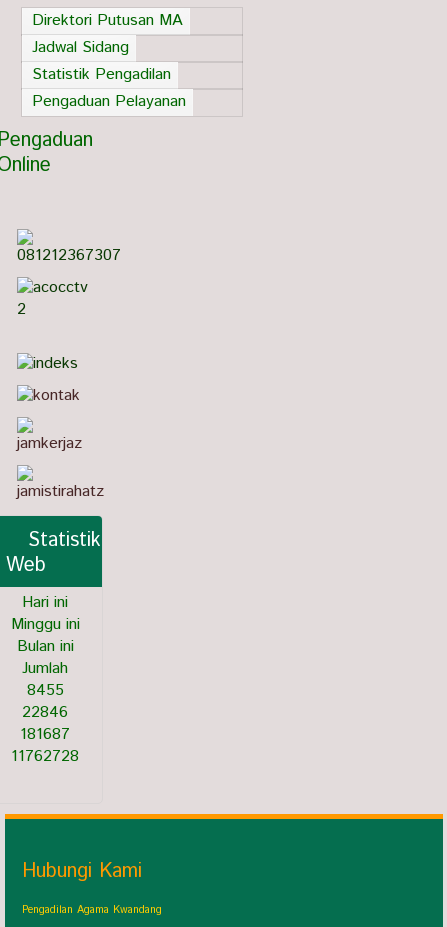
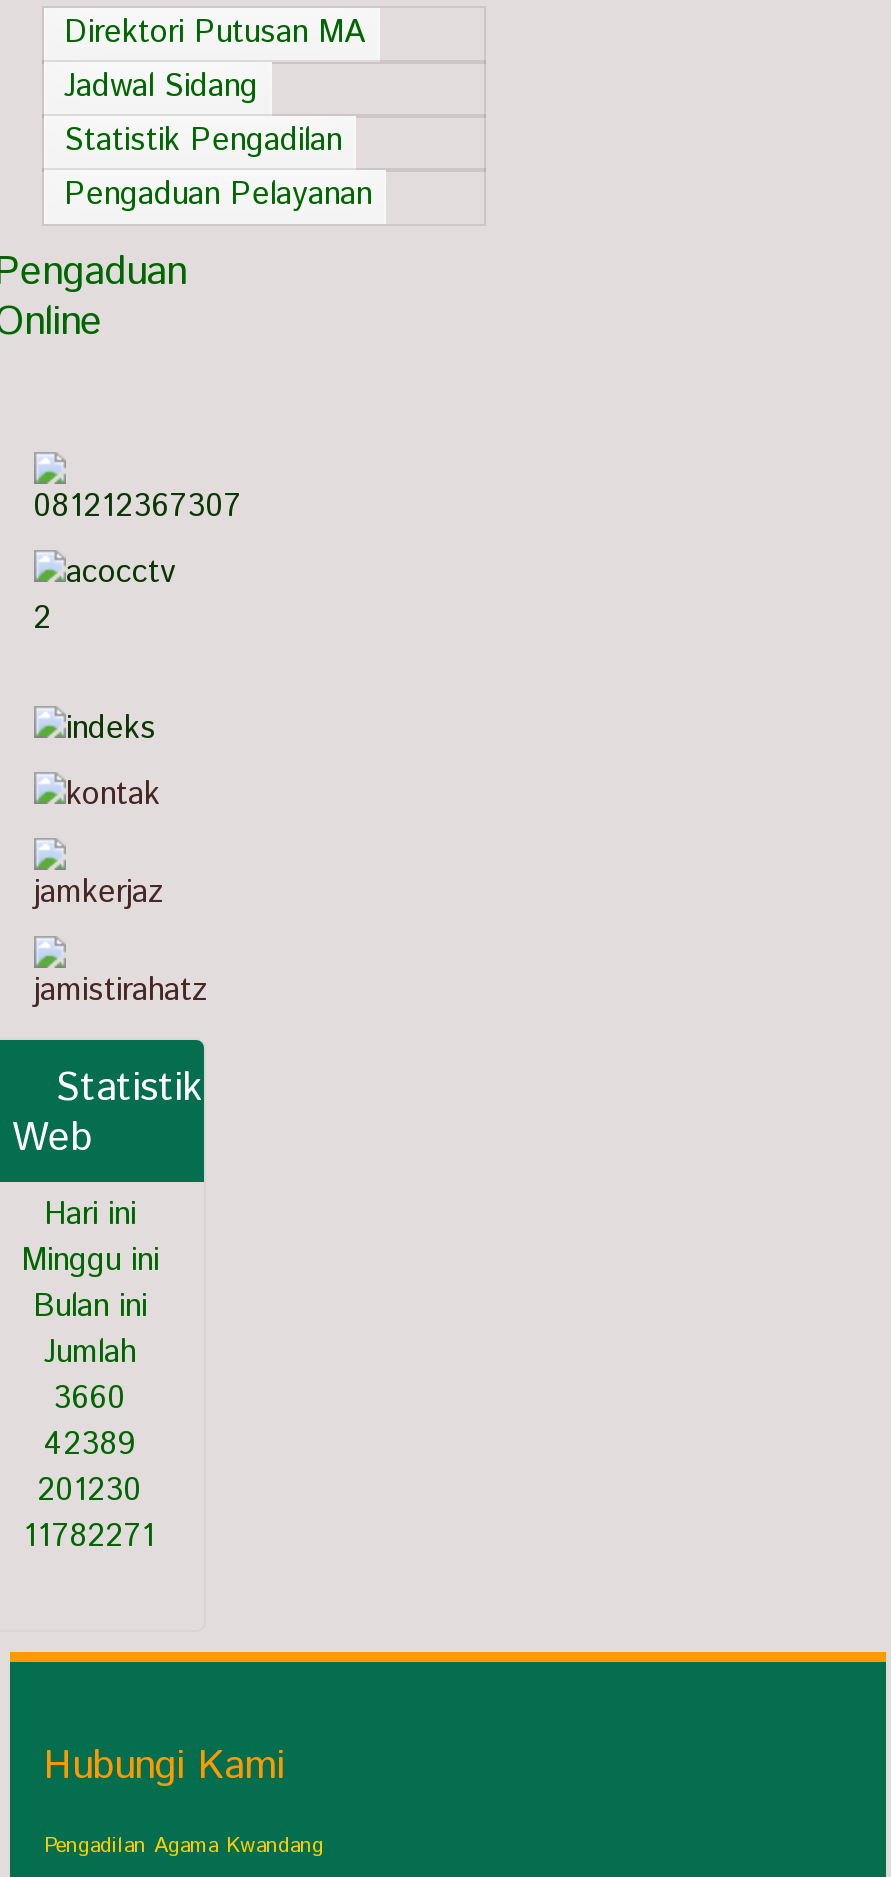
- 8455
+ 3660

- 22846
+ 42389

- 181687
+ 201230

- 11762728
+ 11782271
